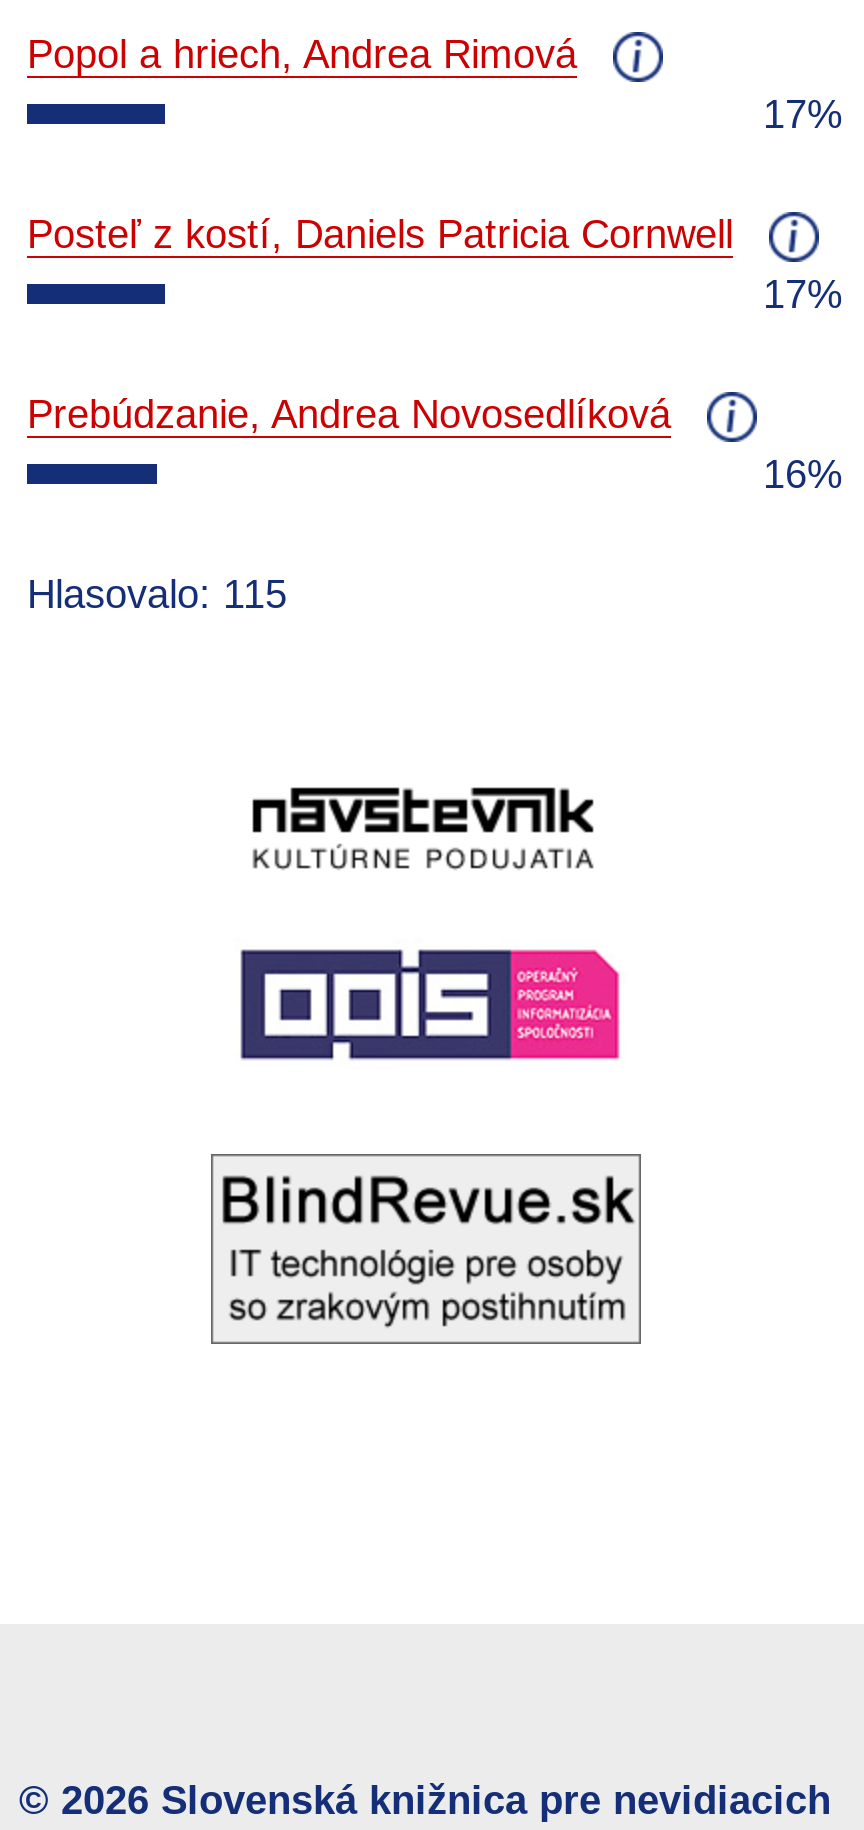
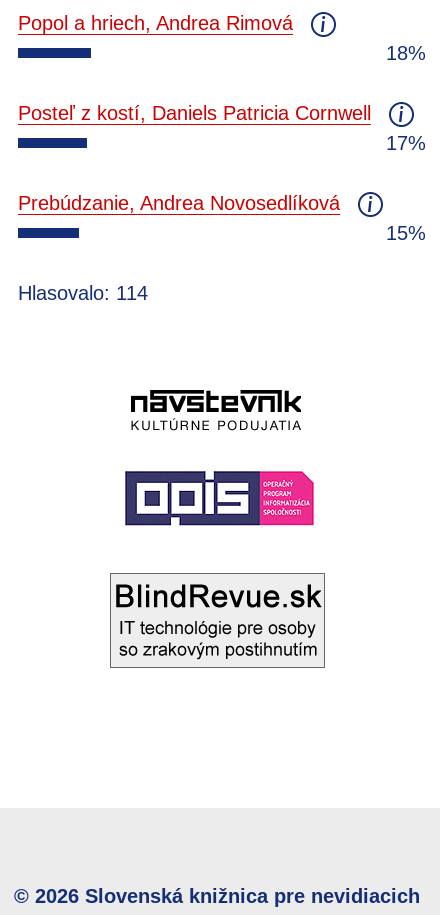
- 17%
+ 18%

- 16%
+ 15%

- Hlasovalo: 115
+ Hlasovalo: 114
